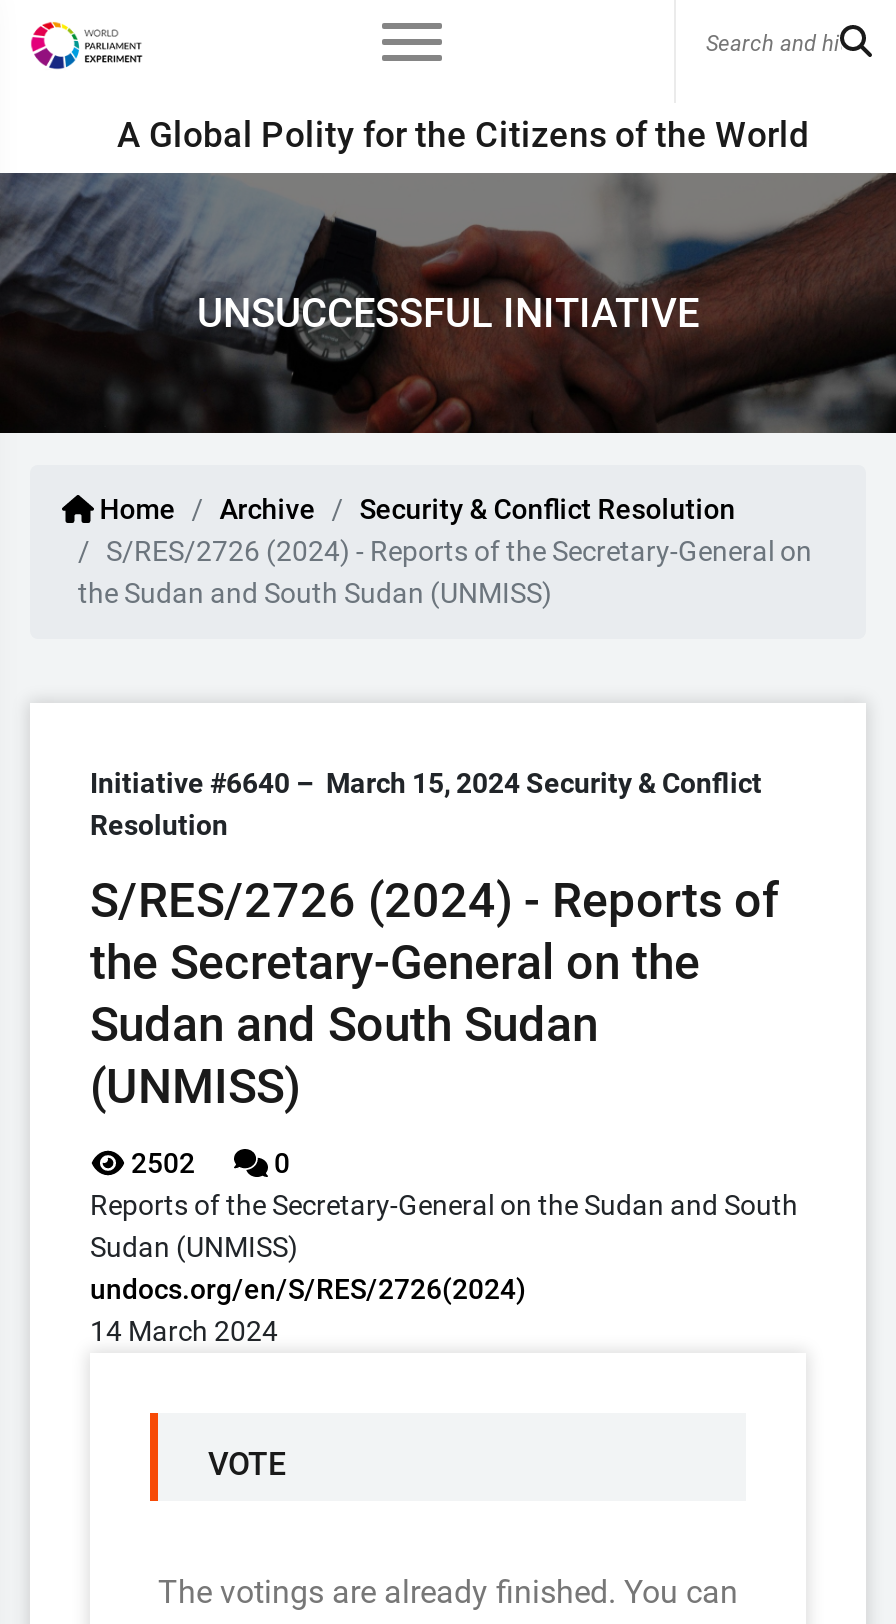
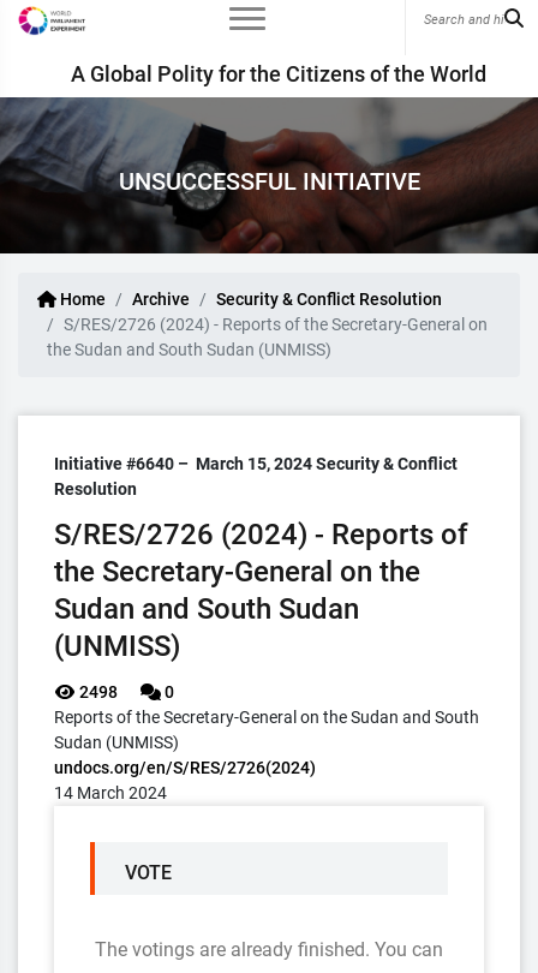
- 2502
+ 2498
